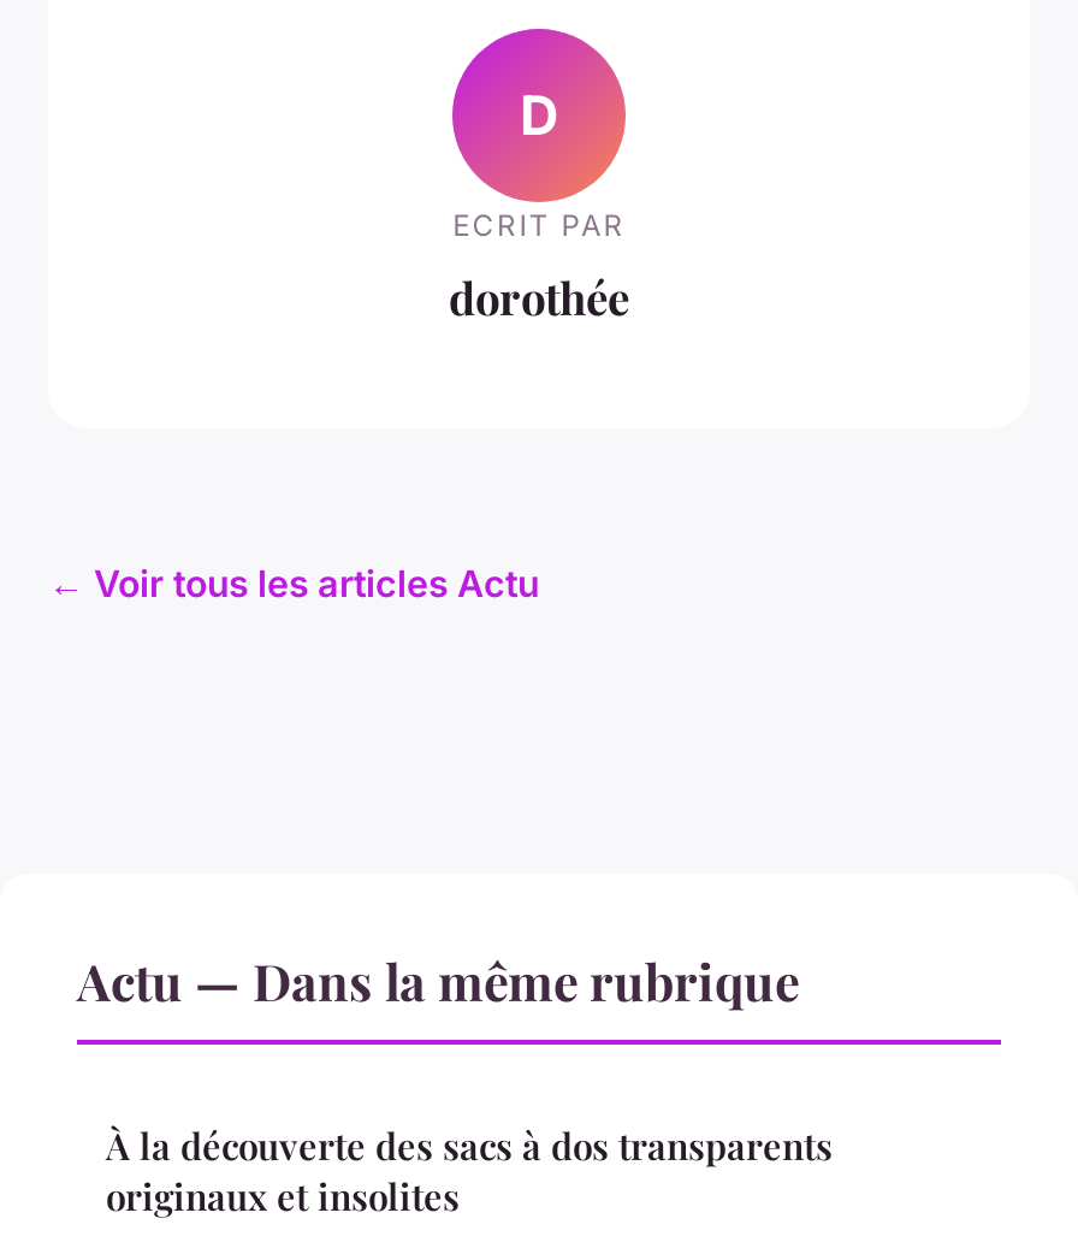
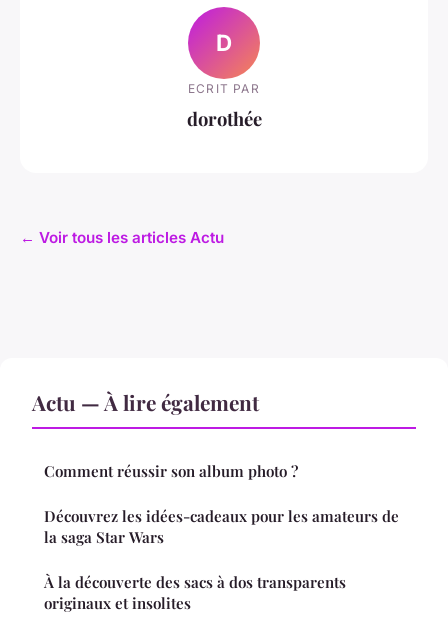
- Actu — Dans la même rubrique
+ Actu — À lire également
+ Comment réussir son album photo ?
+ Découvrez les idées-cadeaux pour les amateurs de
+ la saga Star Wars
